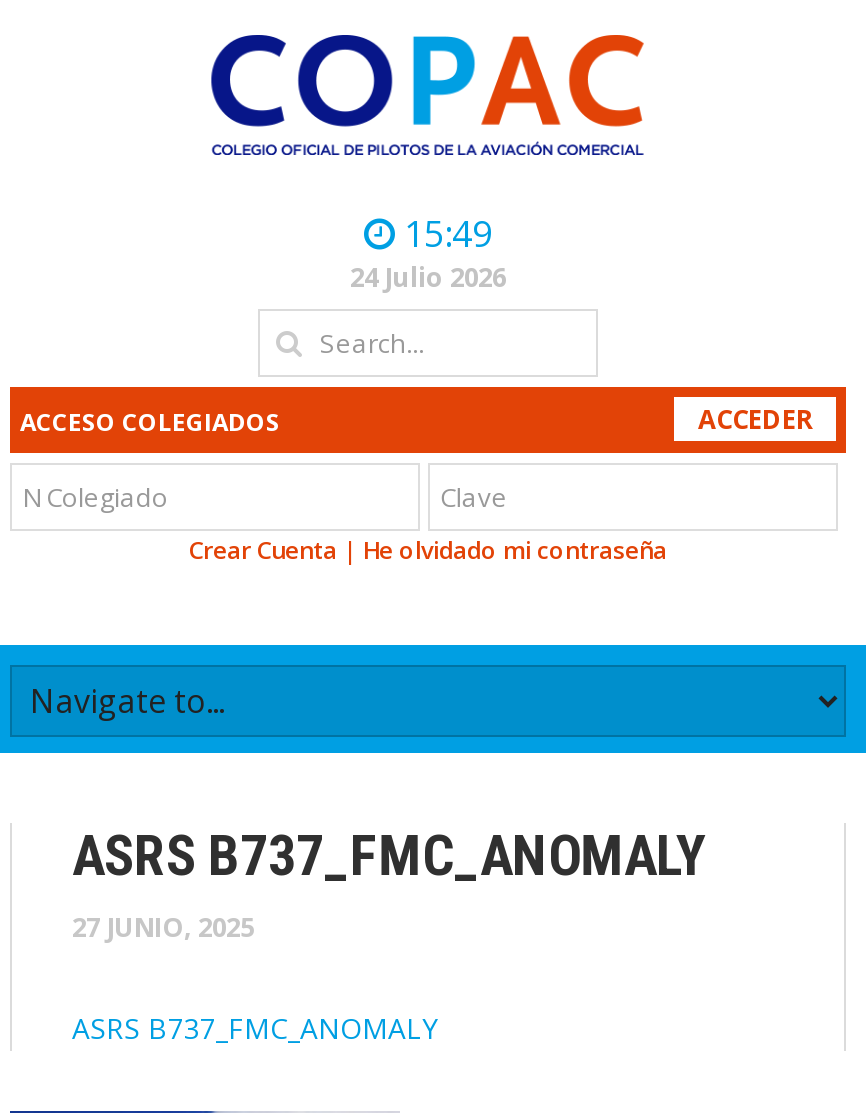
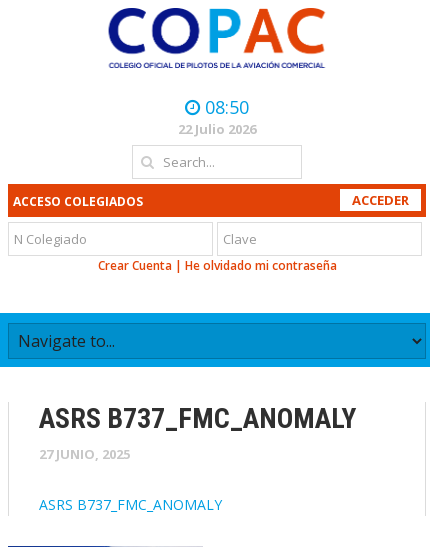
- 15:49
+ 08:50

- 24 Julio 2026
+ 22 Julio 2026
